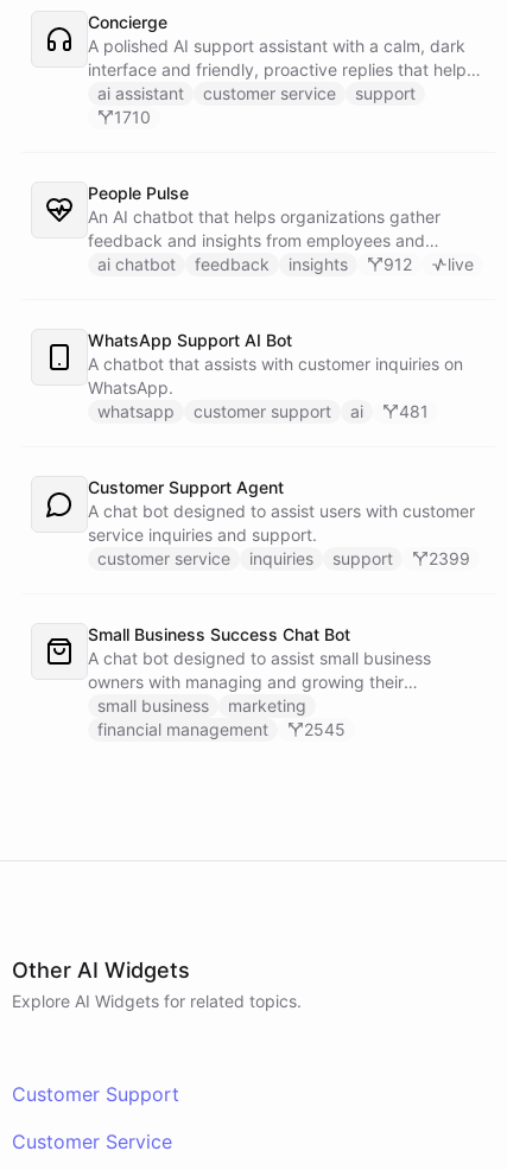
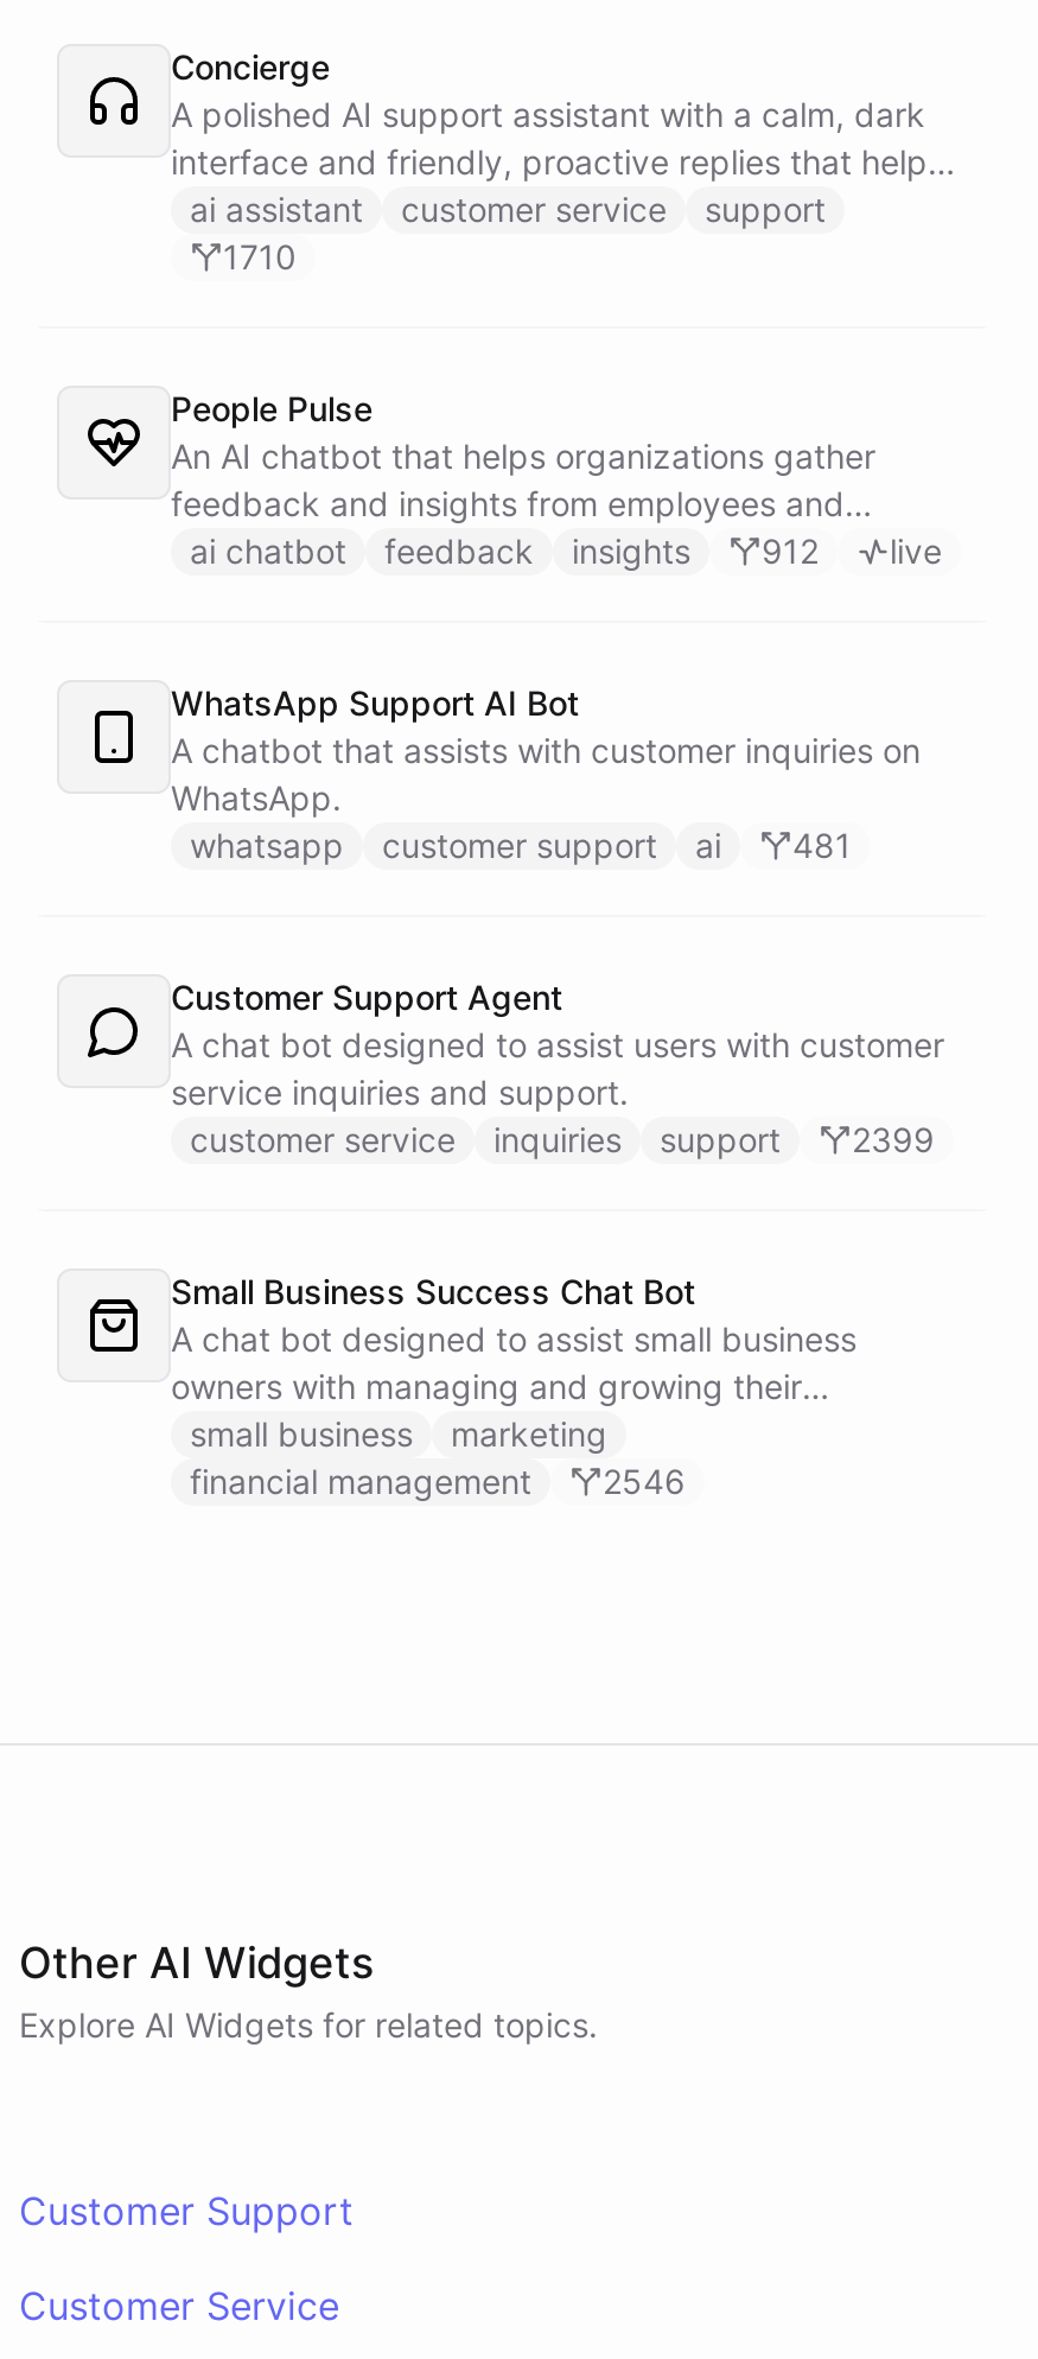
- financial management 2545
+ financial management 2546
